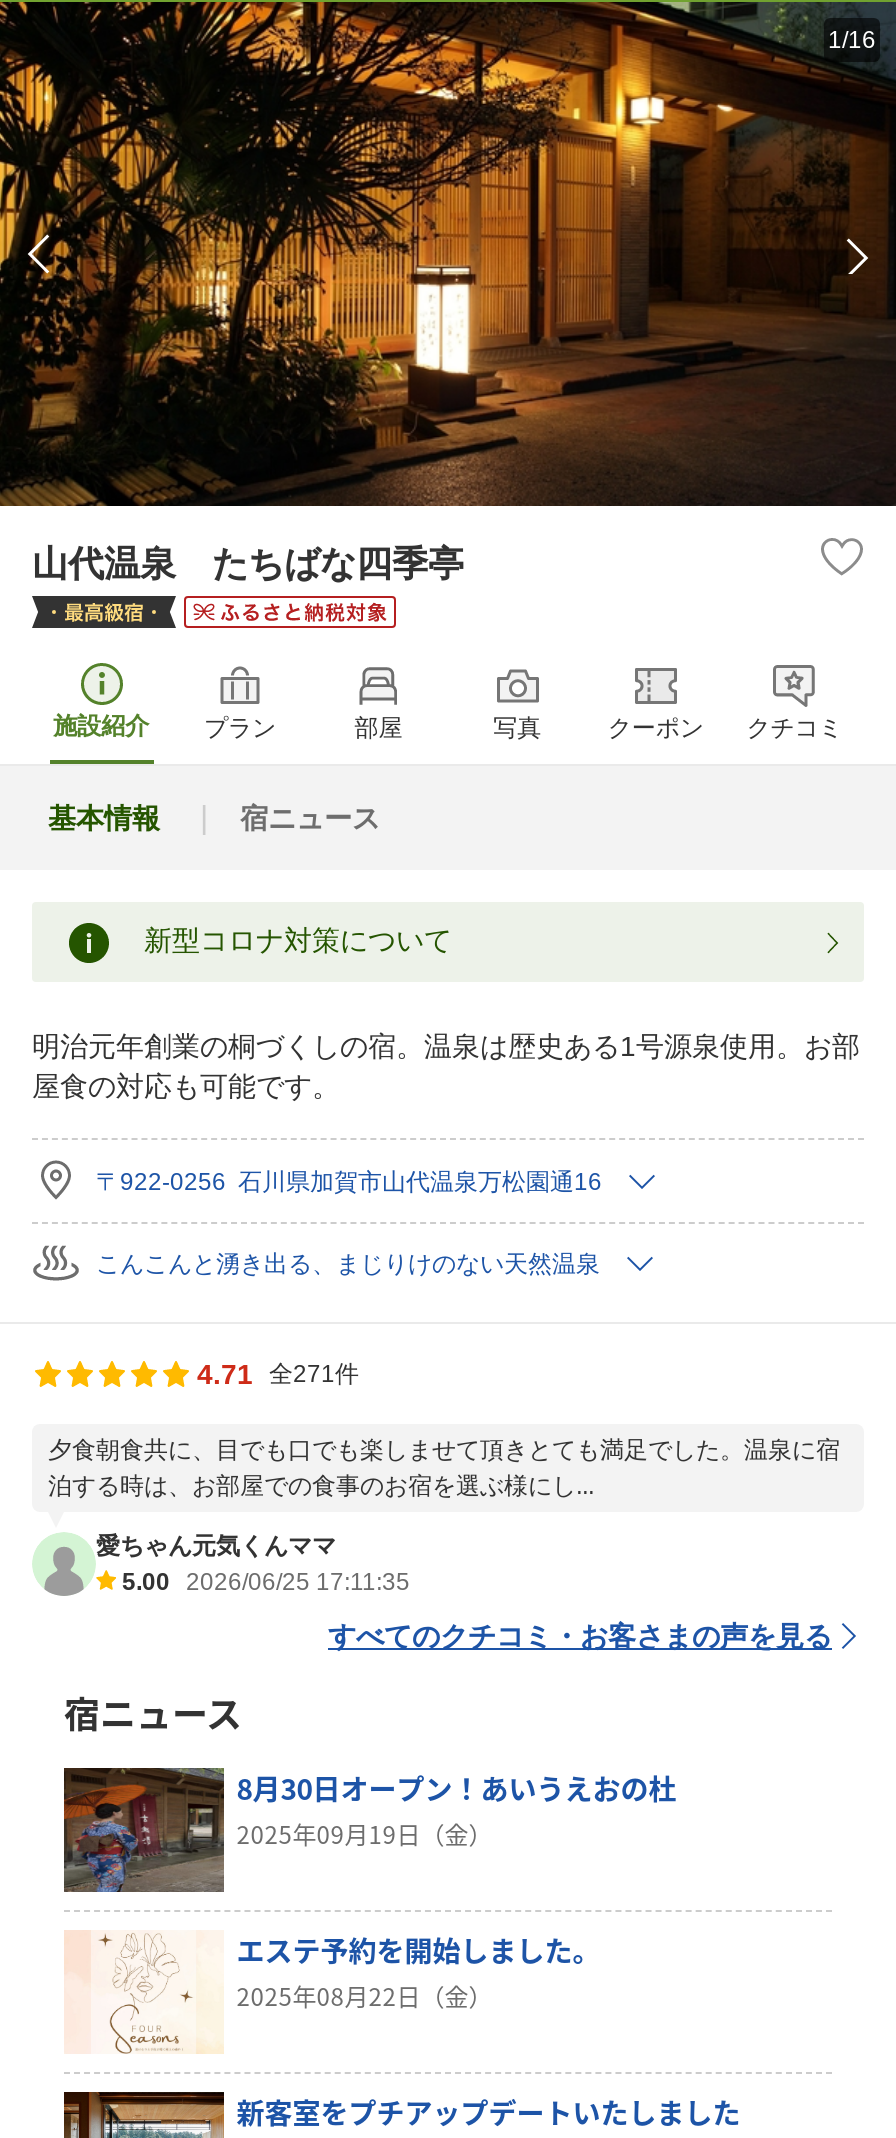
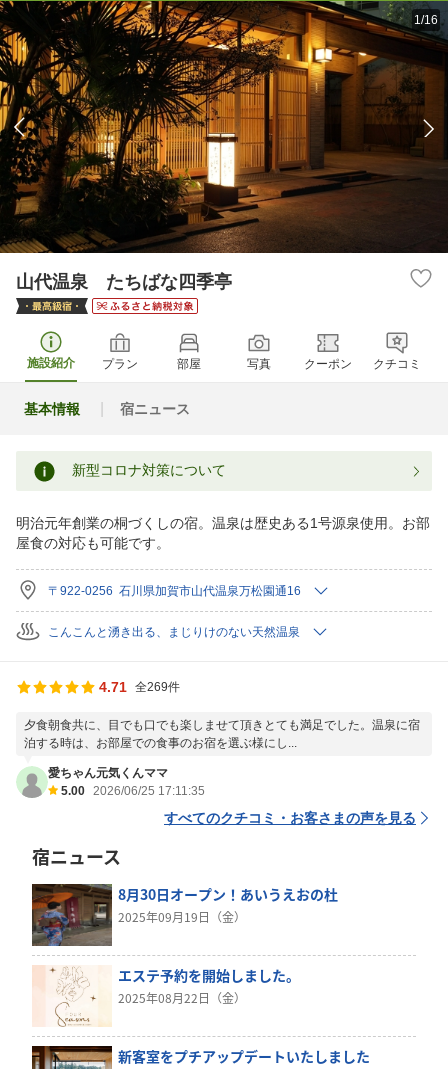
- 4.71 全271件
+ 4.71 全269件
